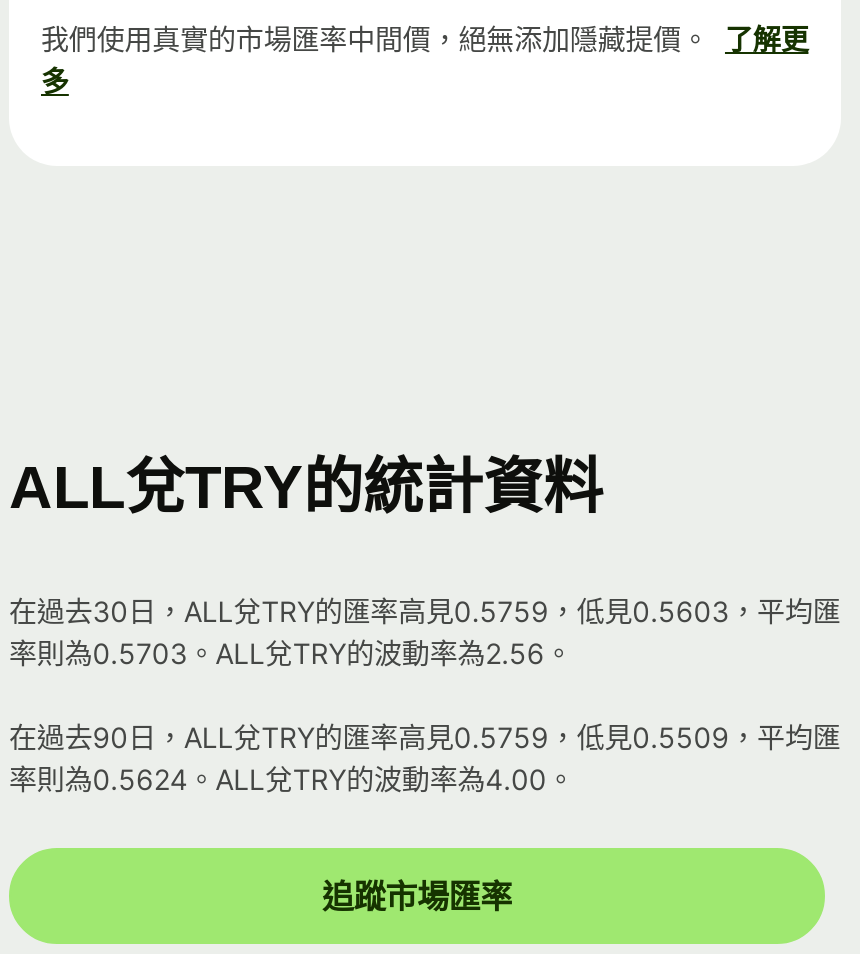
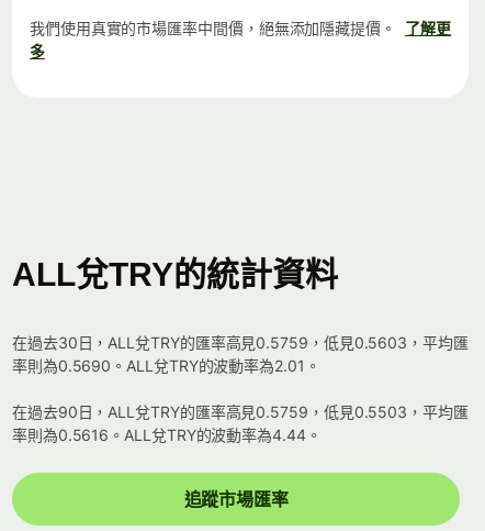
- 率則為0.5703。ALL兌TRY的波動率為2.56。
+ 率則為0.5690。ALL兌TRY的波動率為2.01。

- 在過去90日，ALL兌TRY的匯率高見0.5759，低見0.5509，平均匯
+ 在過去90日，ALL兌TRY的匯率高見0.5759，低見0.5503，平均匯

- 率則為0.5624。ALL兌TRY的波動率為4.00。
+ 率則為0.5616。ALL兌TRY的波動率為4.44。
